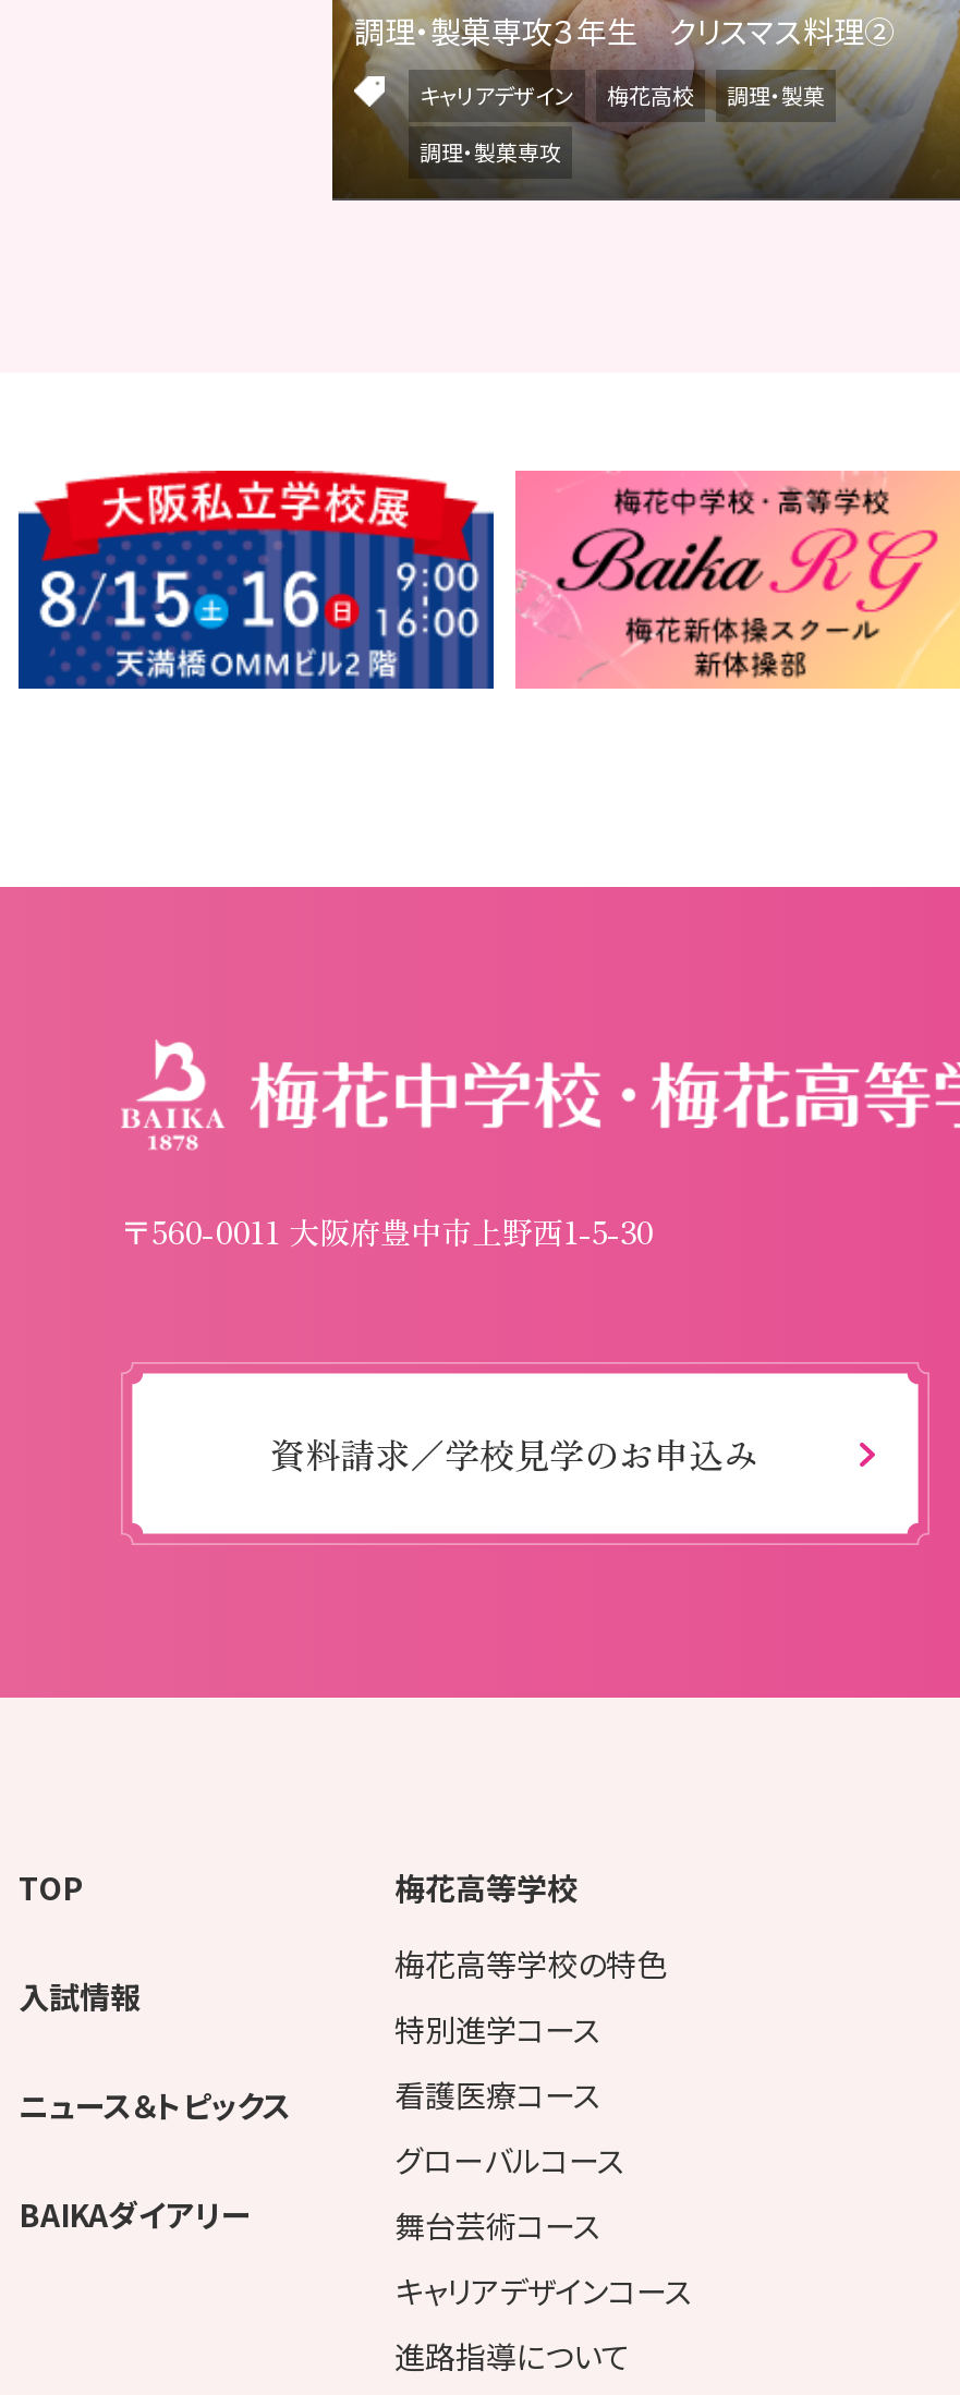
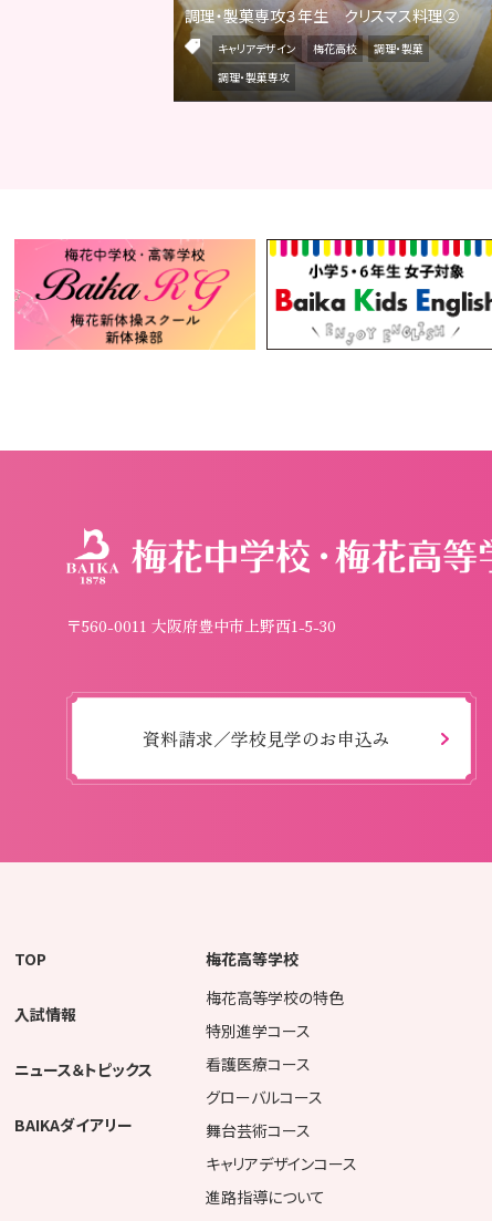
- [image]
+ [image]

- [image]
+ [image]
